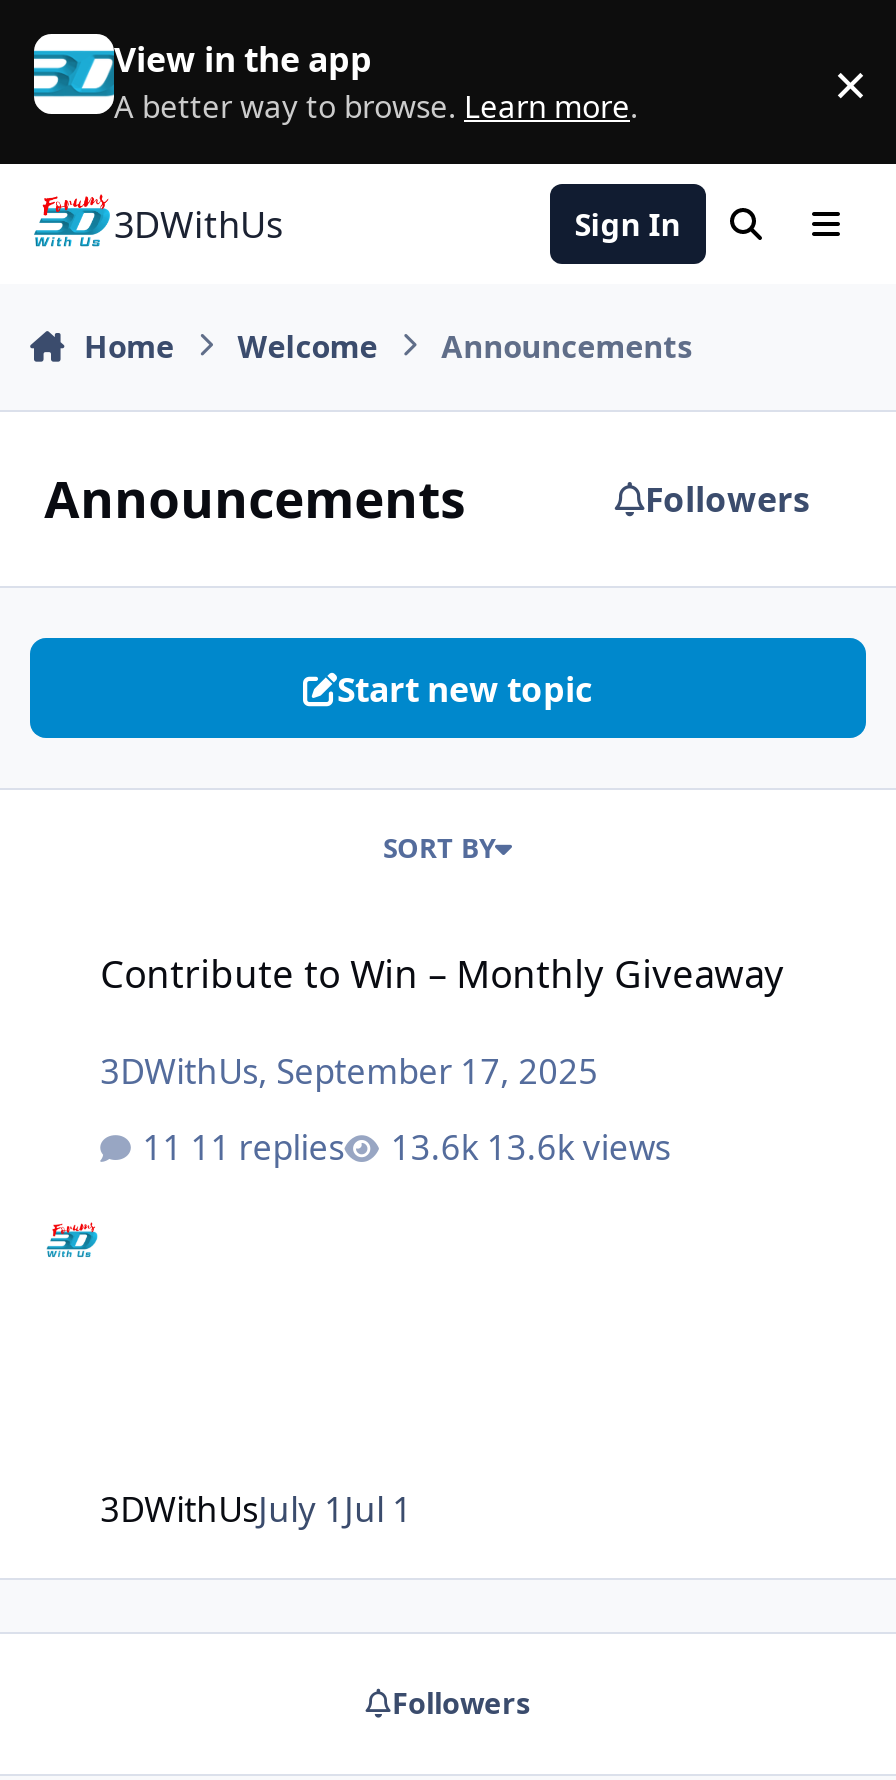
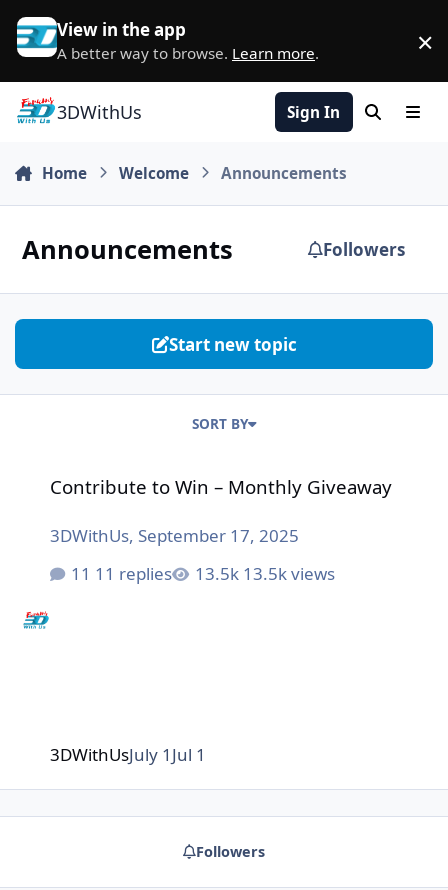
- 13.6k views
+ 13.5k views
